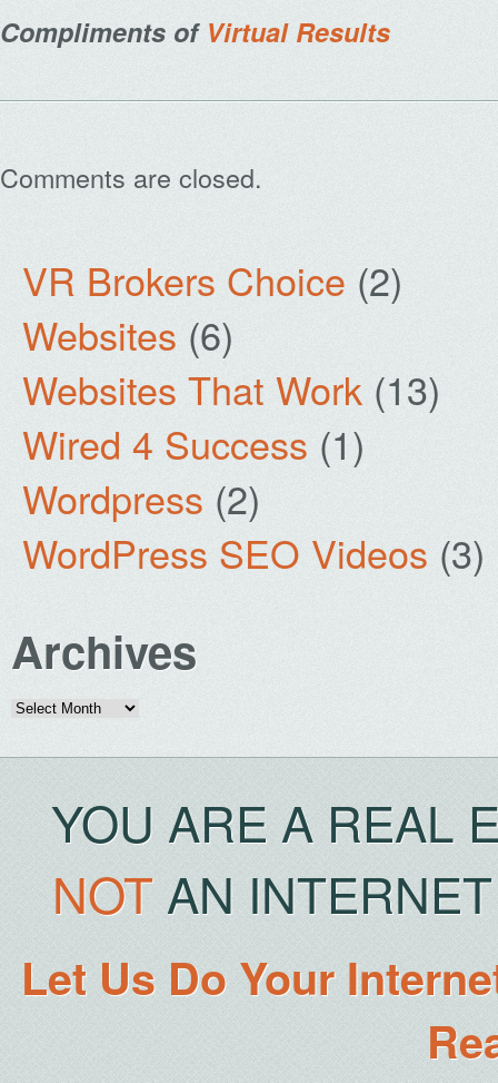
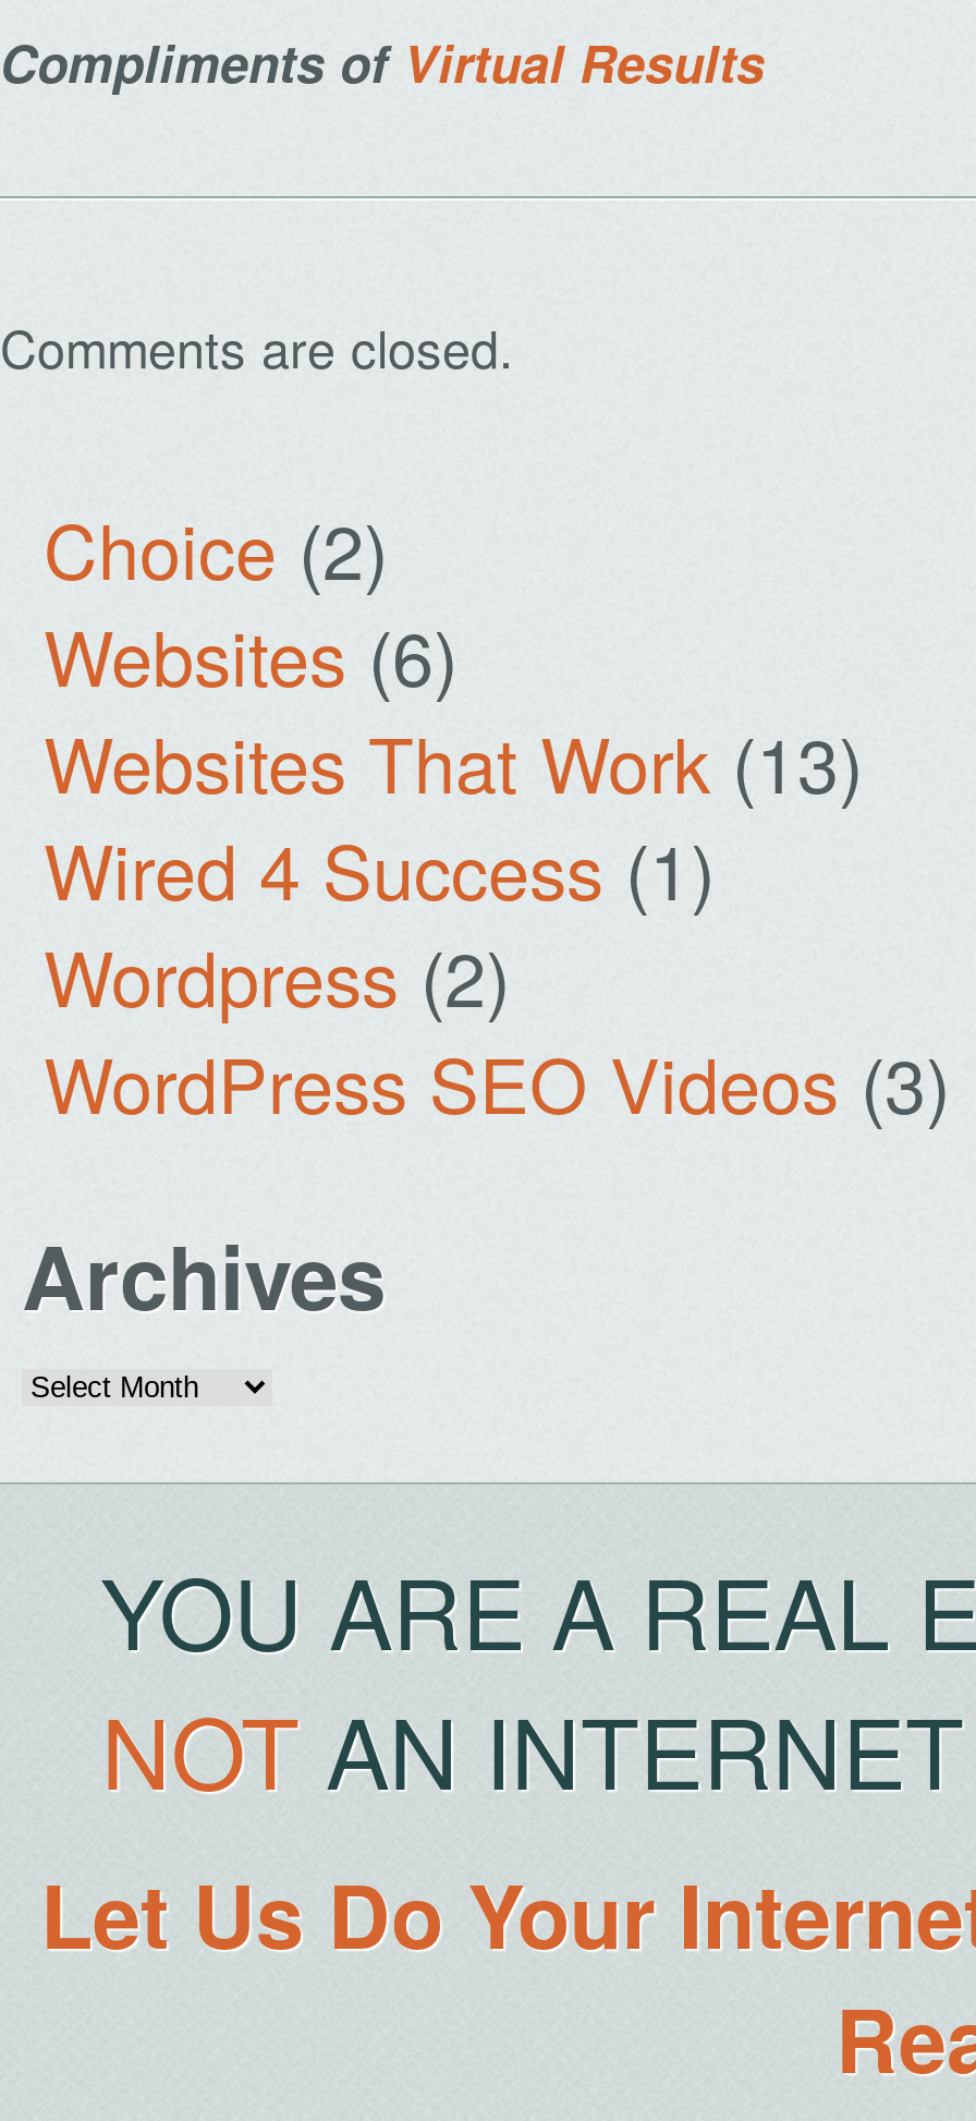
- VR Brokers Choice (2)
+ Choice (2)
